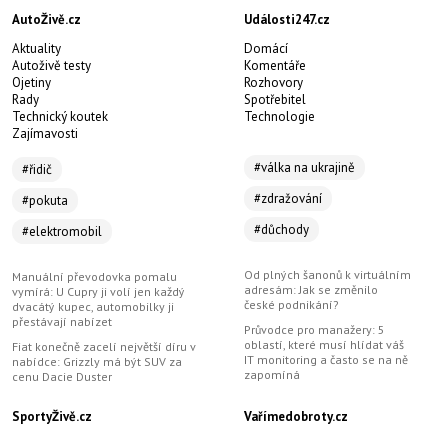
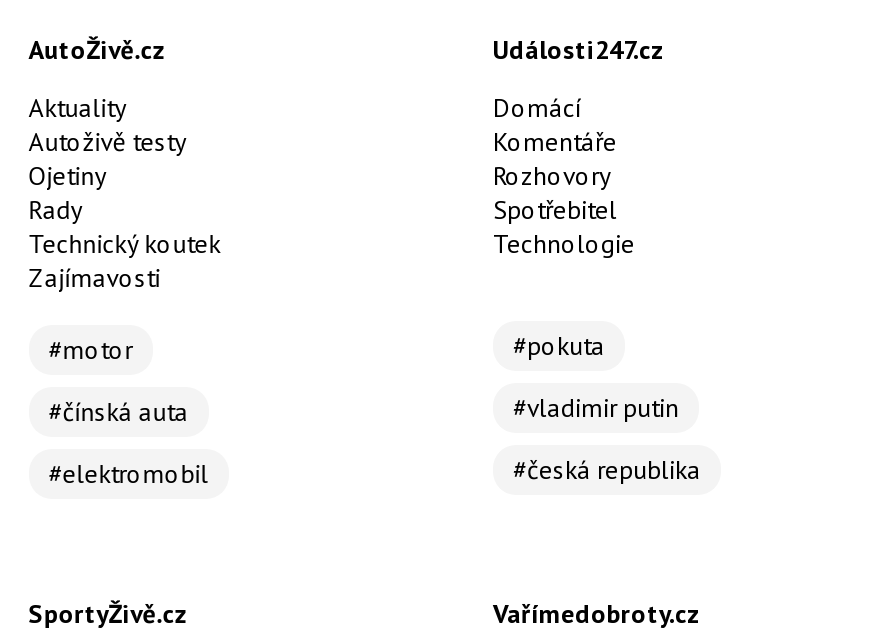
- #řidič
+ #motor

- #válka na ukrajině
- #zdražování
- #důchody
- Od plných šanonů k virtuálním
- adresám: Jak se změnilo
- české podnikání?
- Průvodce pro manažery: 5
- oblastí, které musí hlídat váš
- IT monitoring a často se na ně
- zapomíná
+ #pokuta
+ #vladimir putin
+ #česká republika

- #pokuta
+ #čínská auta

- Manuální převodovka pomalu
- vymírá: U Cupry ji volí jen každý
- dvacátý kupec, automobilky ji
- přestávají nabízet
- Fiat konečně zacelí největší díru v
- nabídce: Grizzly má být SUV za
- cenu Dacie Duster
